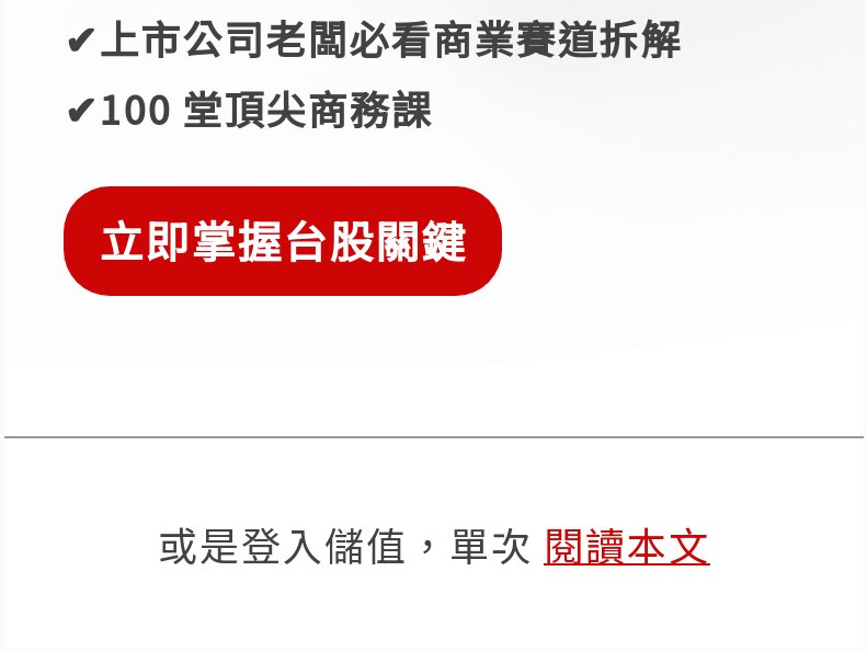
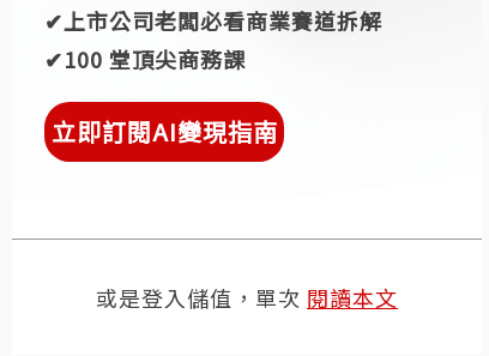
- 立即掌握台股關鍵
+ 立即訂閱AI變現指南
